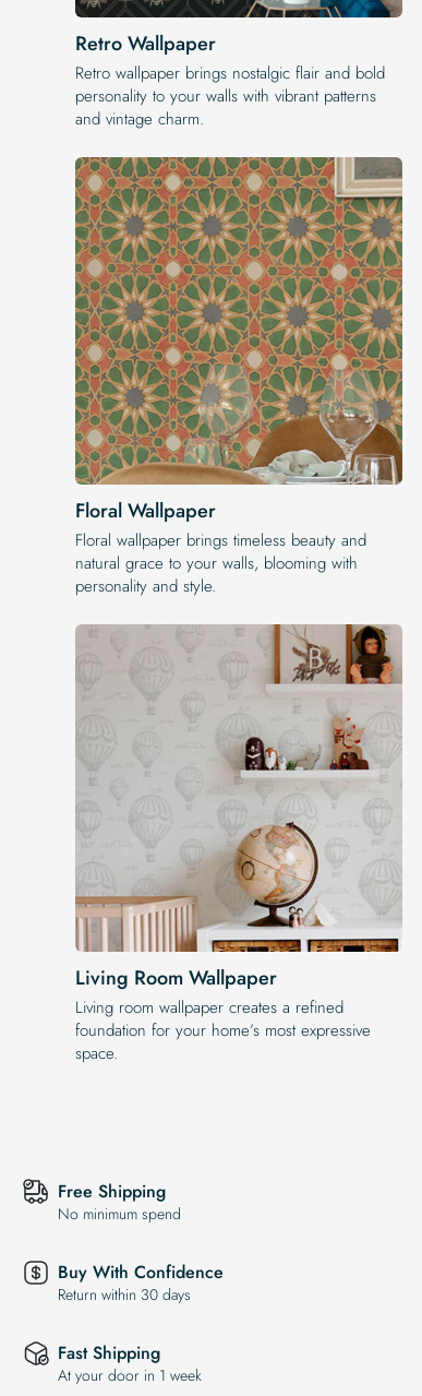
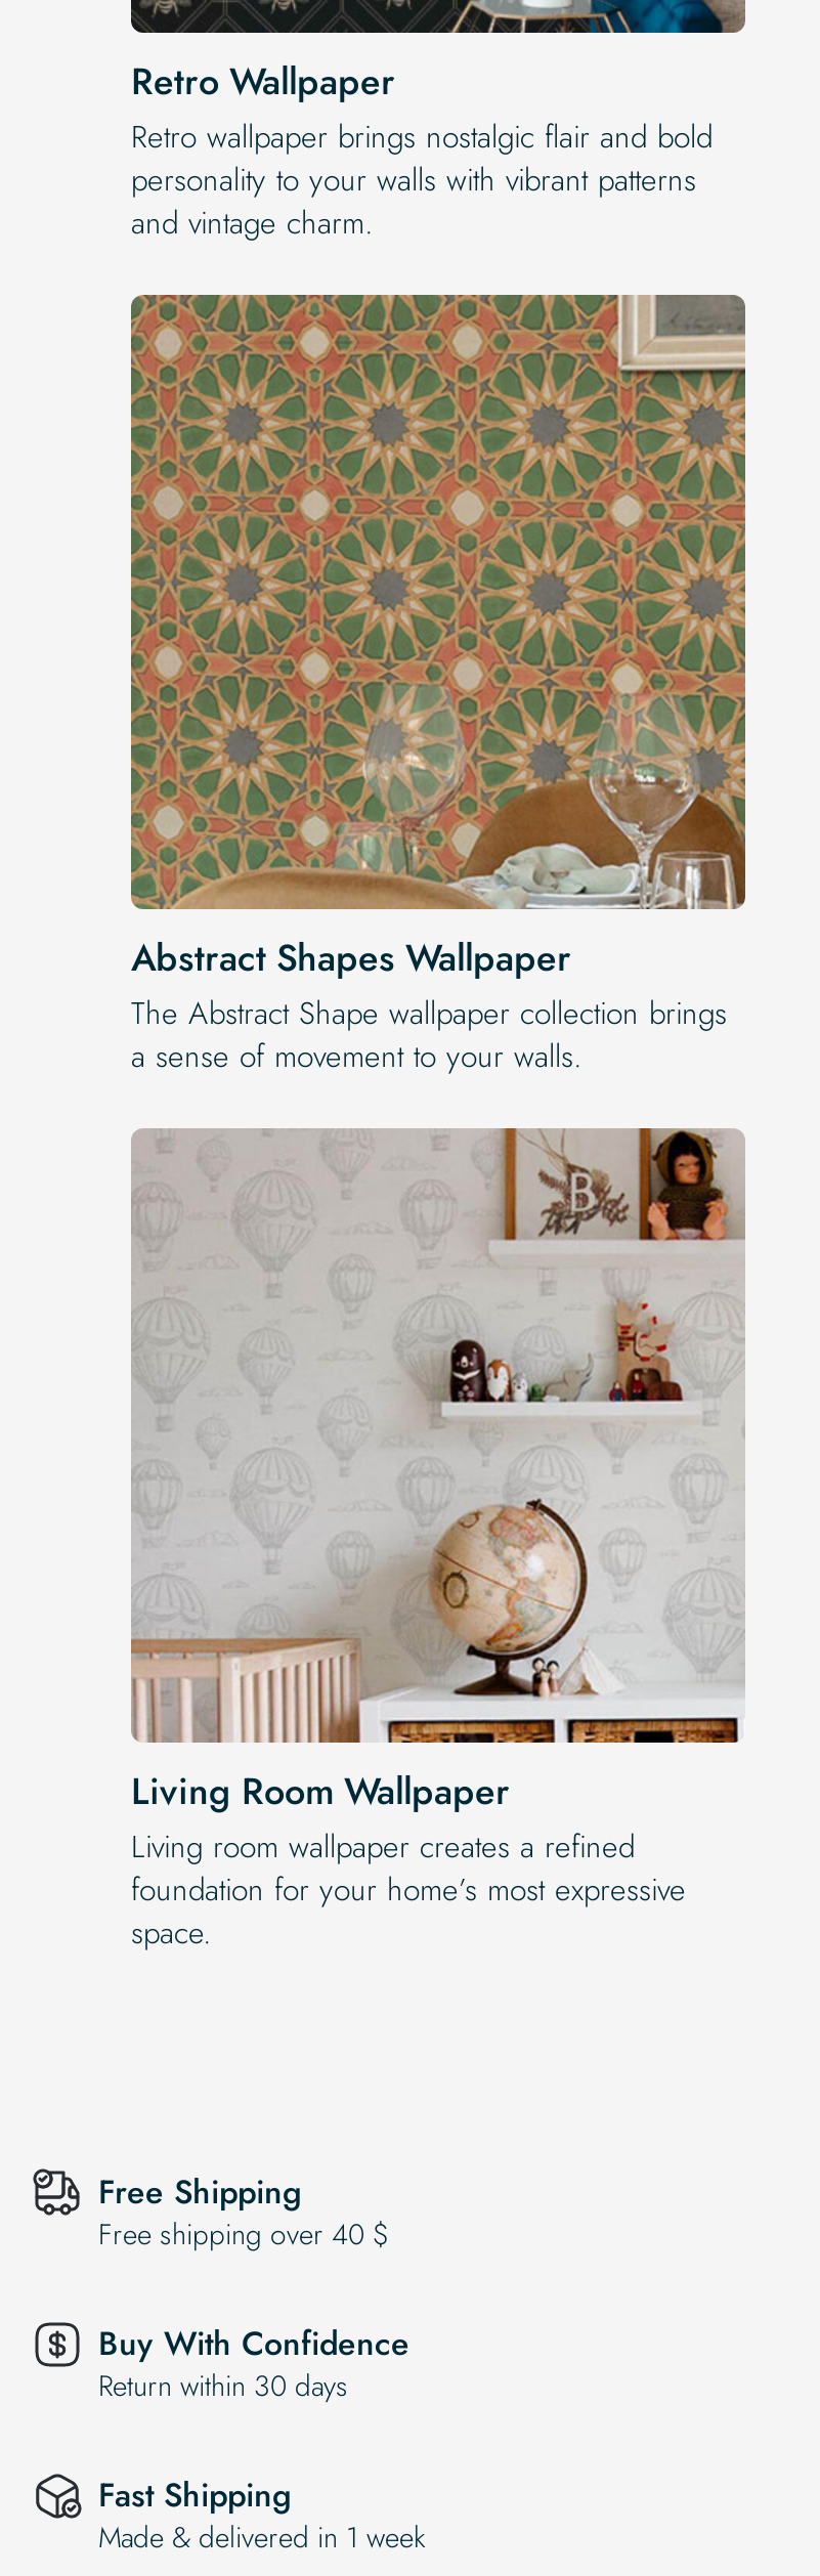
- Floral Wallpaper
- Floral wallpaper brings timeless beauty and
- natural grace to your walls, blooming with
- personality and style.
+ Abstract Shapes Wallpaper
+ The Abstract Shape wallpaper collection brings
+ a sense of movement to your walls.

- No minimum spend
+ Free shipping over 40 $

- At your door in 1 week
+ Made & delivered in 1 week
